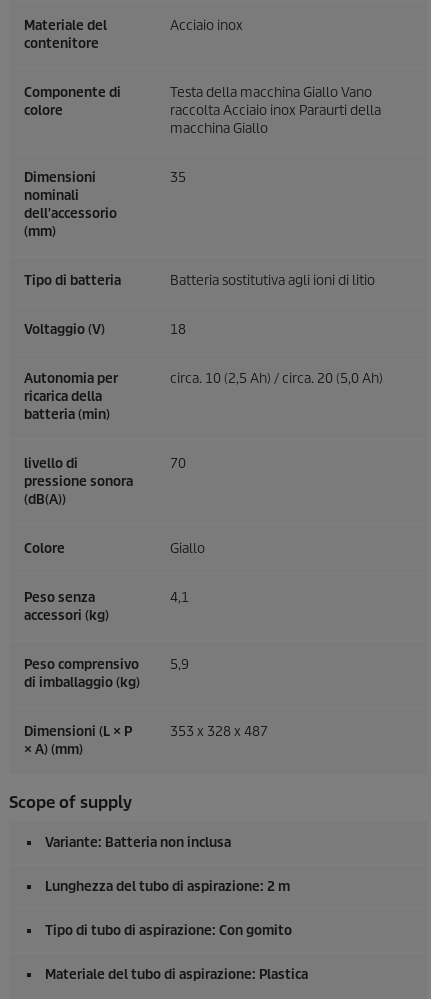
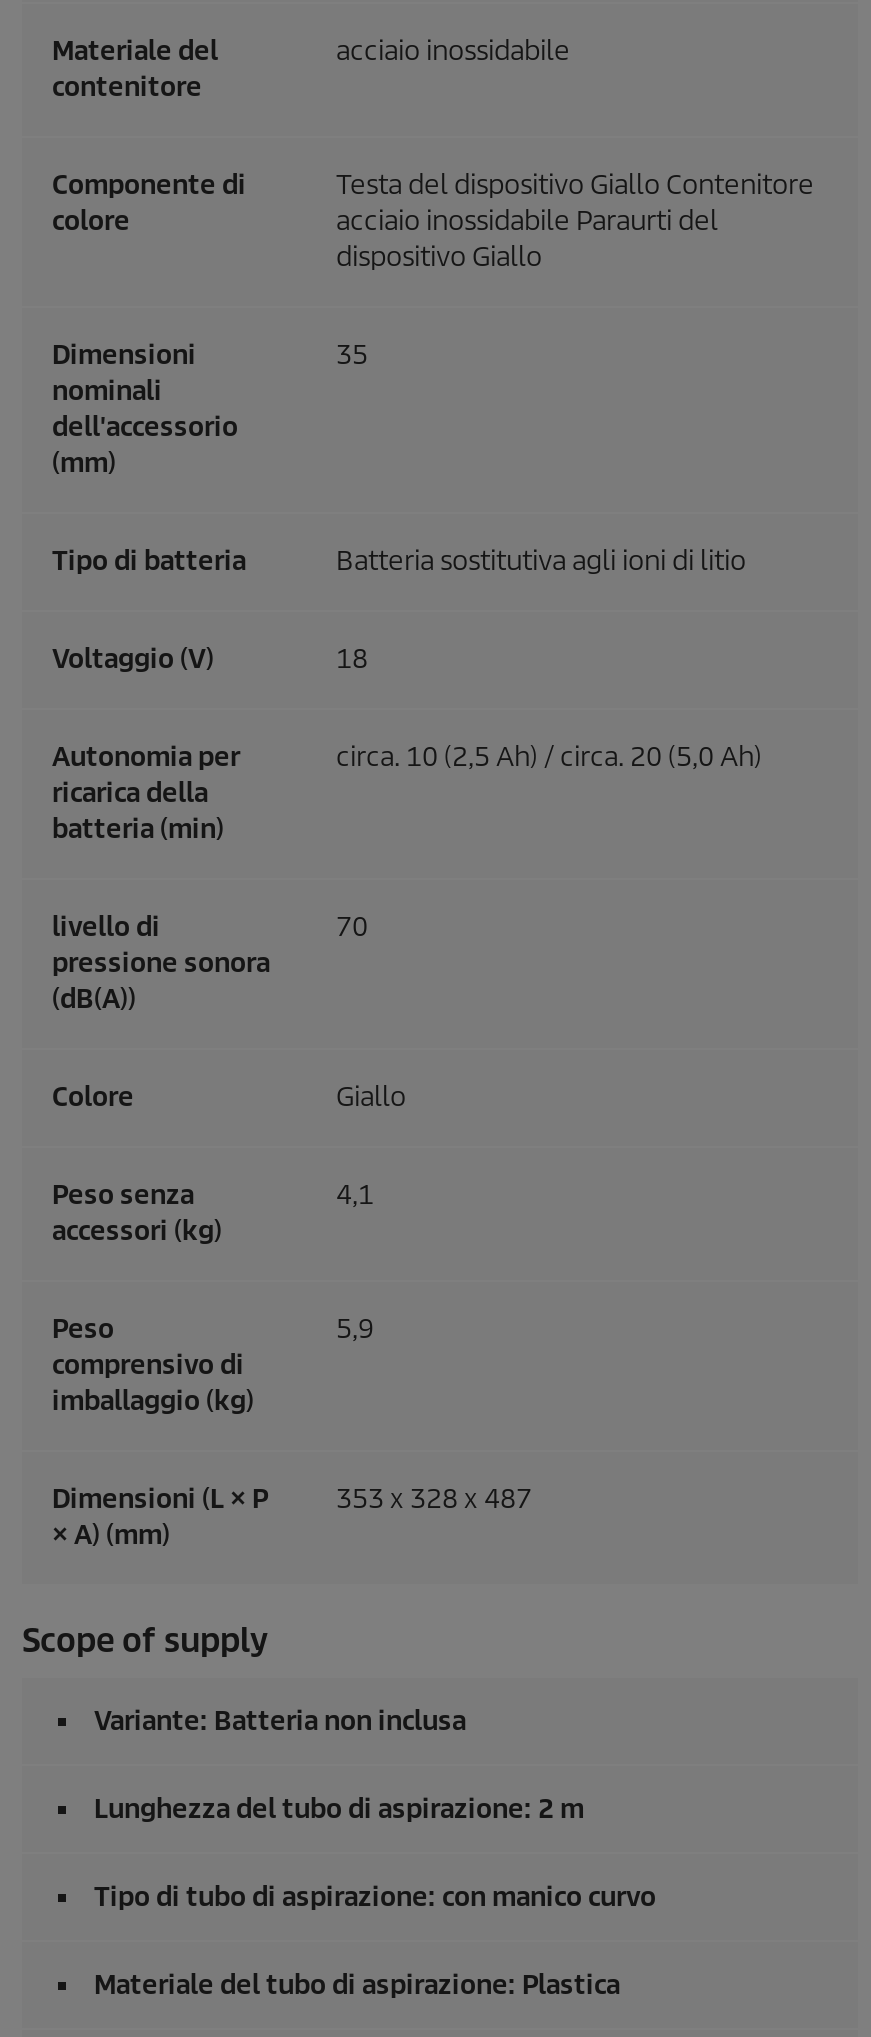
- Acciaio inox
+ acciaio inossidabile

- Testa della macchina Giallo Vano
- raccolta Acciaio inox Paraurti della
- macchina Giallo
+ Testa del dispositivo Giallo Contenitore
+ acciaio inossidabile Paraurti del
+ dispositivo Giallo

- Tipo di tubo di aspirazione: Con gomito
+ Tipo di tubo di aspirazione: con manico curvo
